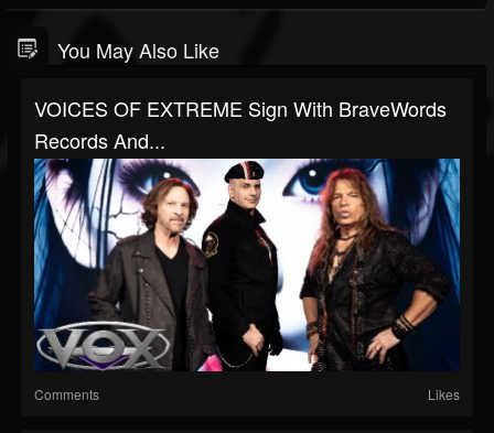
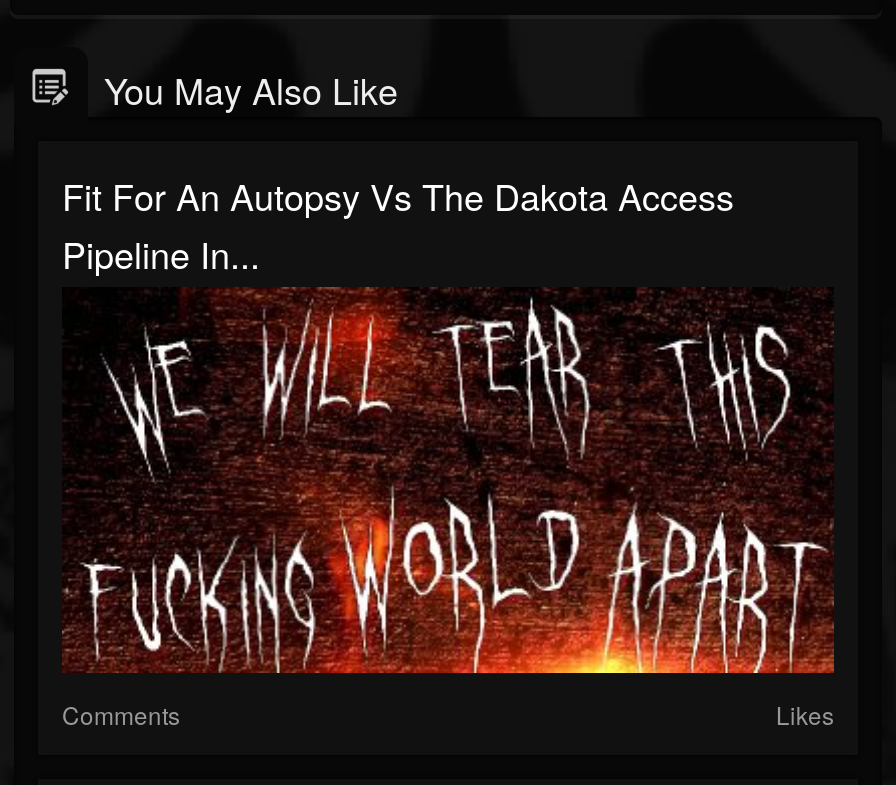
- VOICES OF EXTREME Sign With BraveWords
- Records And...
+ Fit For An Autopsy Vs The Dakota Access
+ Pipeline In...

- [image]
+ [image]
